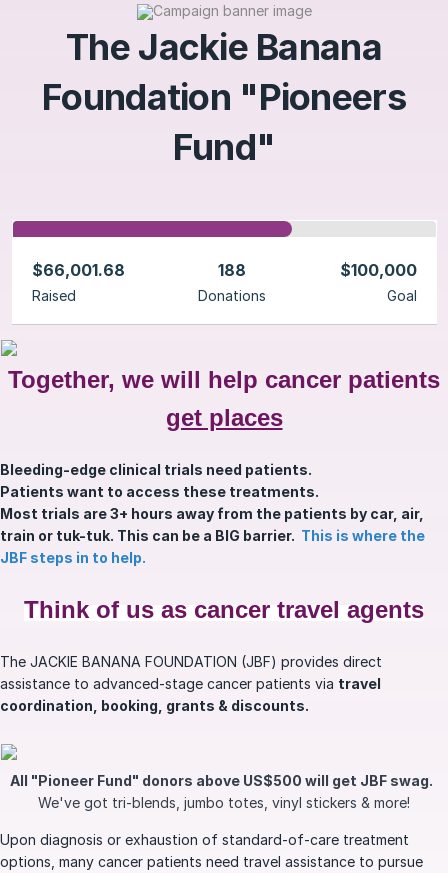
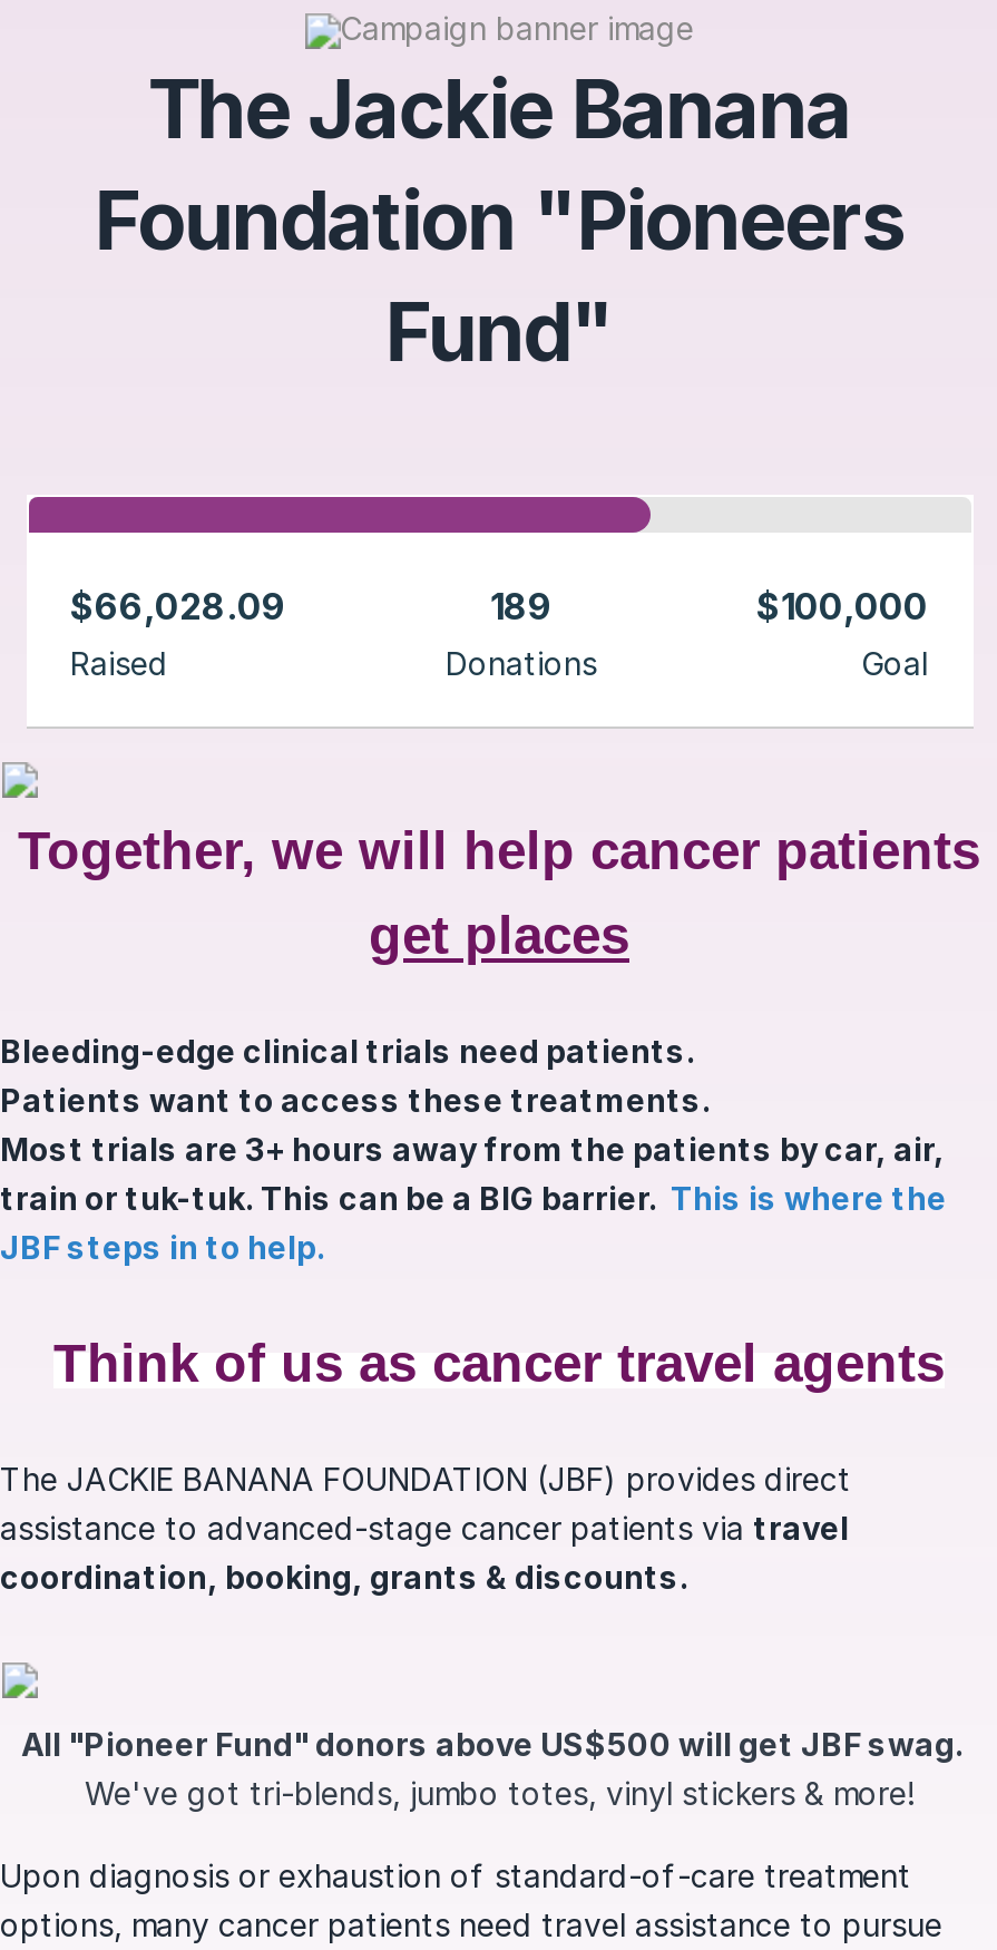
- $66,001.68
+ $66,028.09

- 188
+ 189
